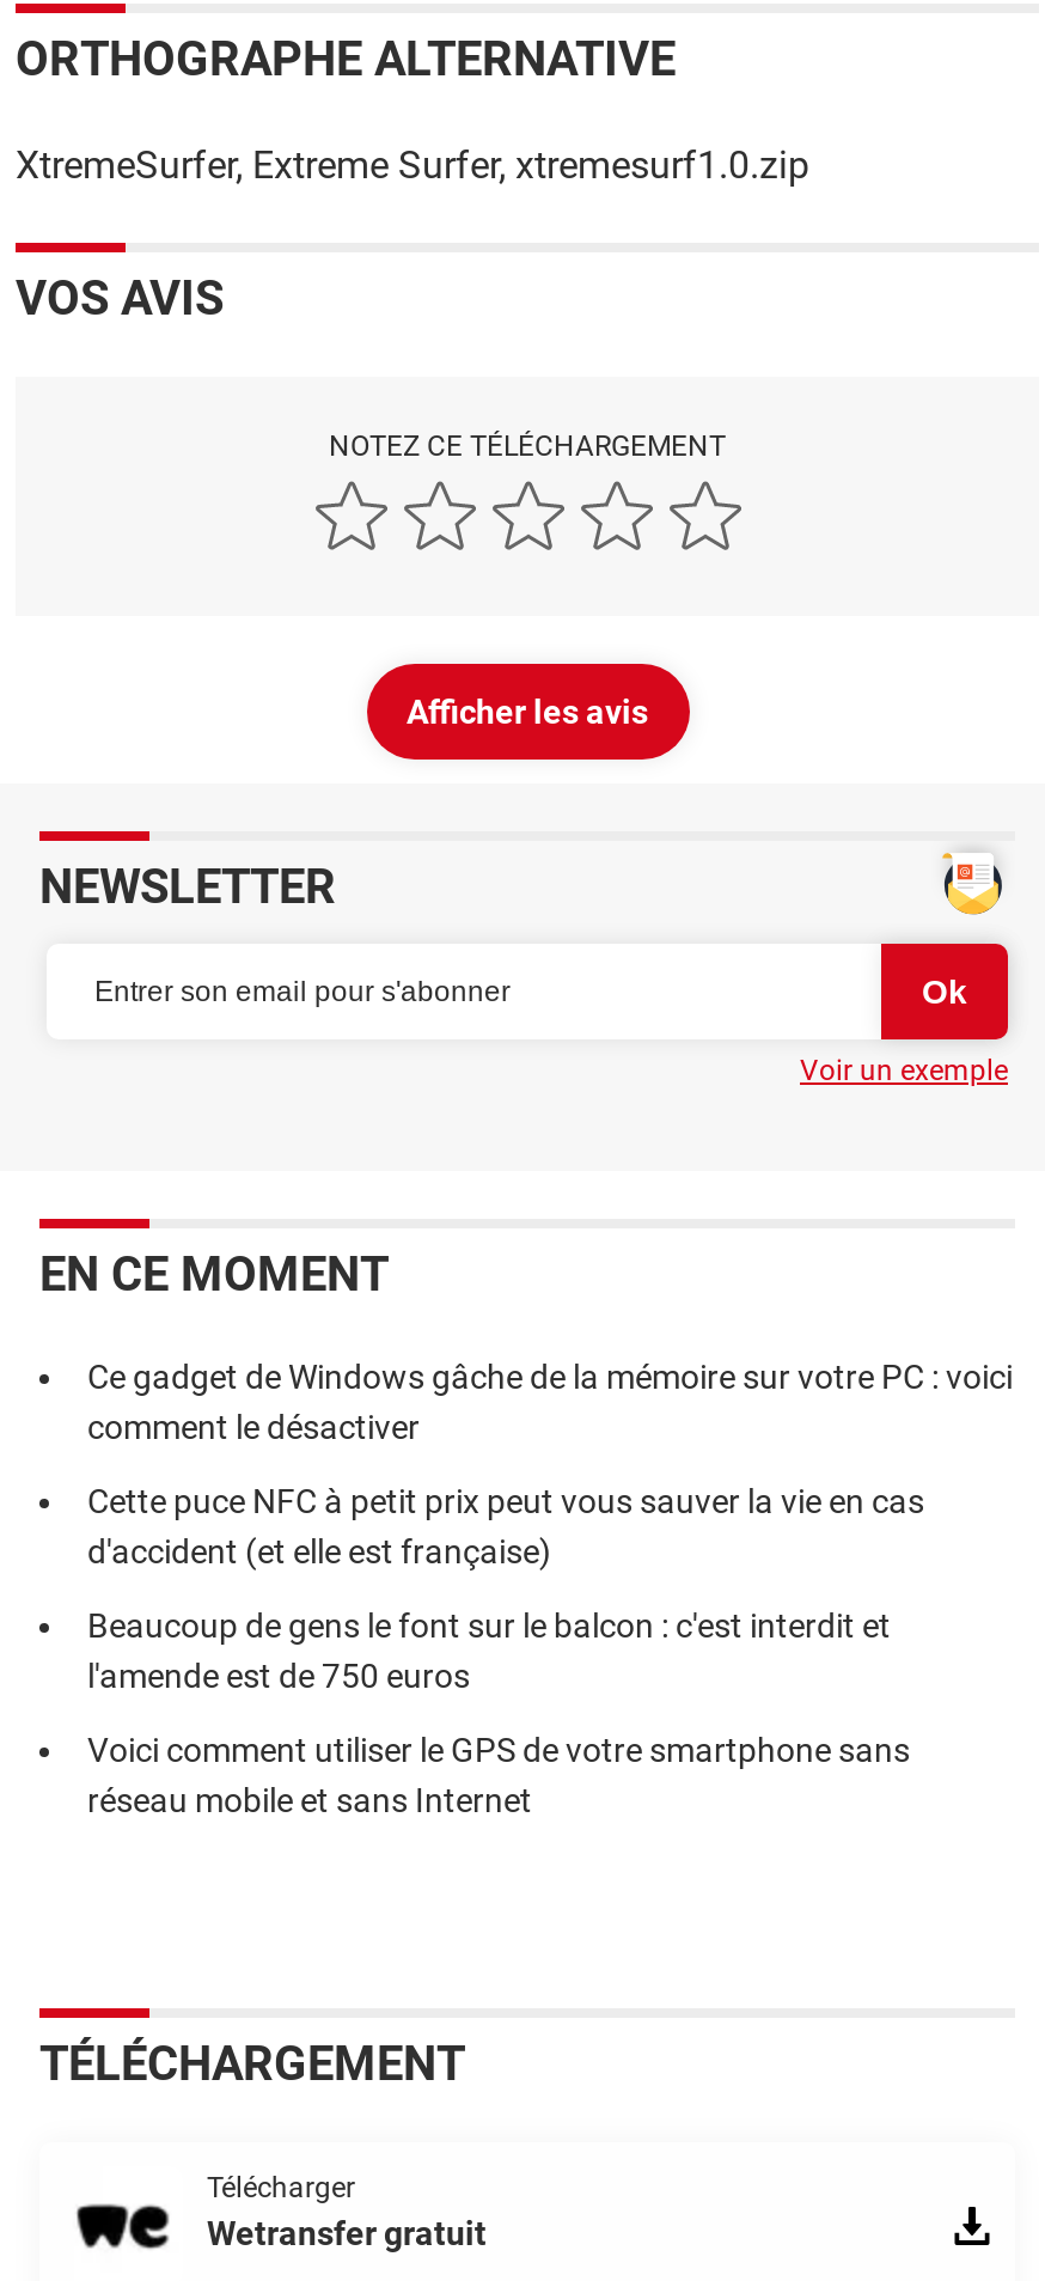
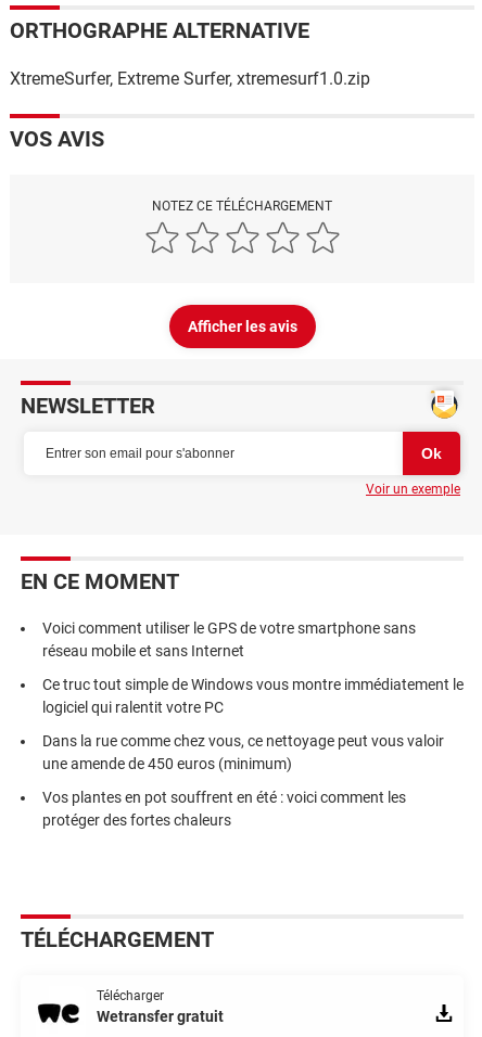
- Ce gadget de Windows gâche de la mémoire sur votre PC : voici
- comment le désactiver
- Cette puce NFC à petit prix peut vous sauver la vie en cas
- d'accident (et elle est française)
- Beaucoup de gens le font sur le balcon : c'est interdit et
- l'amende est de 750 euros

moved up: Voici comment utiliser le GPS de votre smartphone sans | réseau mobile et sans Internet

+ Ce truc tout simple de Windows vous montre immédiatement le
+ logiciel qui ralentit votre PC
+ Dans la rue comme chez vous, ce nettoyage peut vous valoir
+ une amende de 450 euros (minimum)
+ Vos plantes en pot souffrent en été : voici comment les
+ protéger des fortes chaleurs
